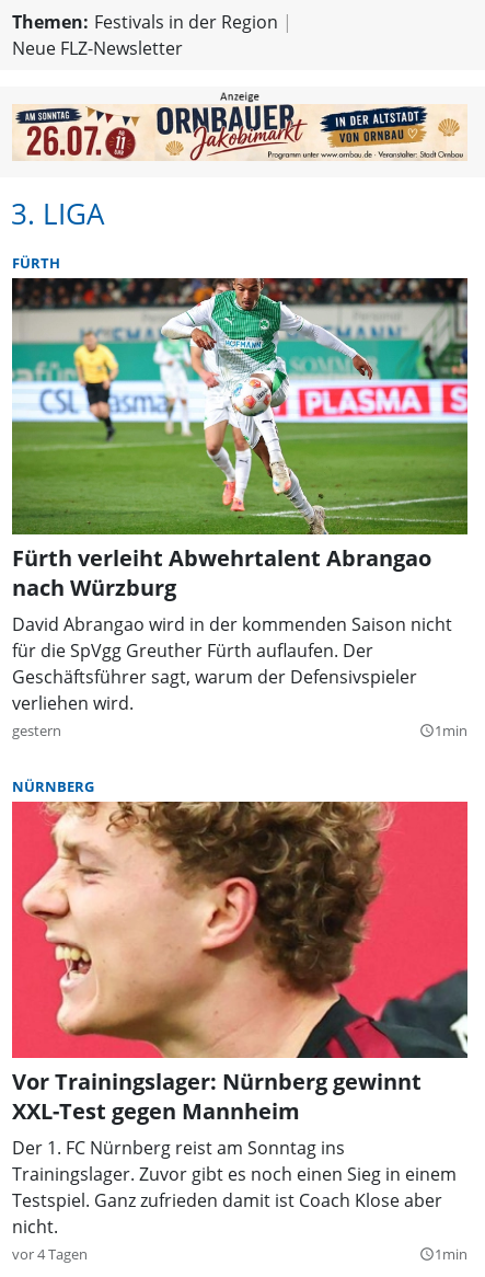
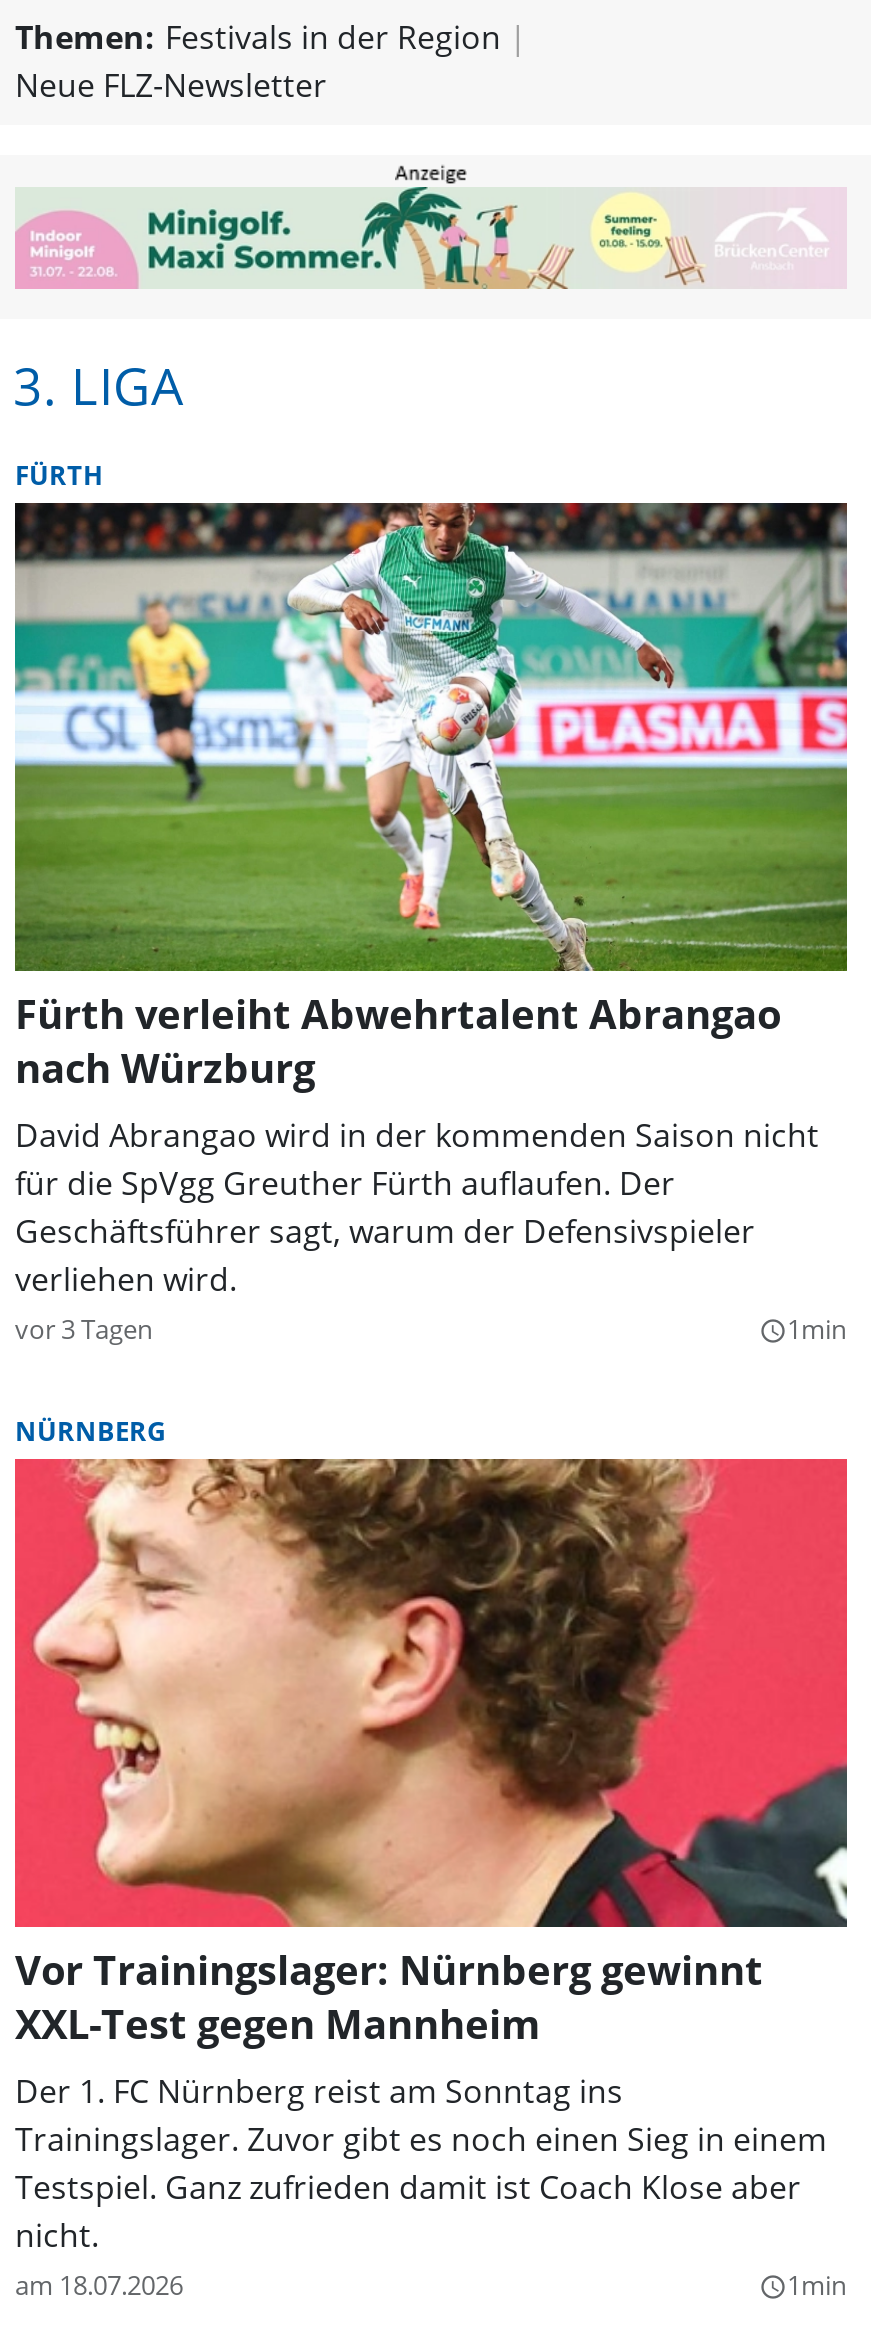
- [image]
+ [image]

- gestern
+ vor 3 Tagen

- vor 4 Tagen
+ am 18.07.2026
